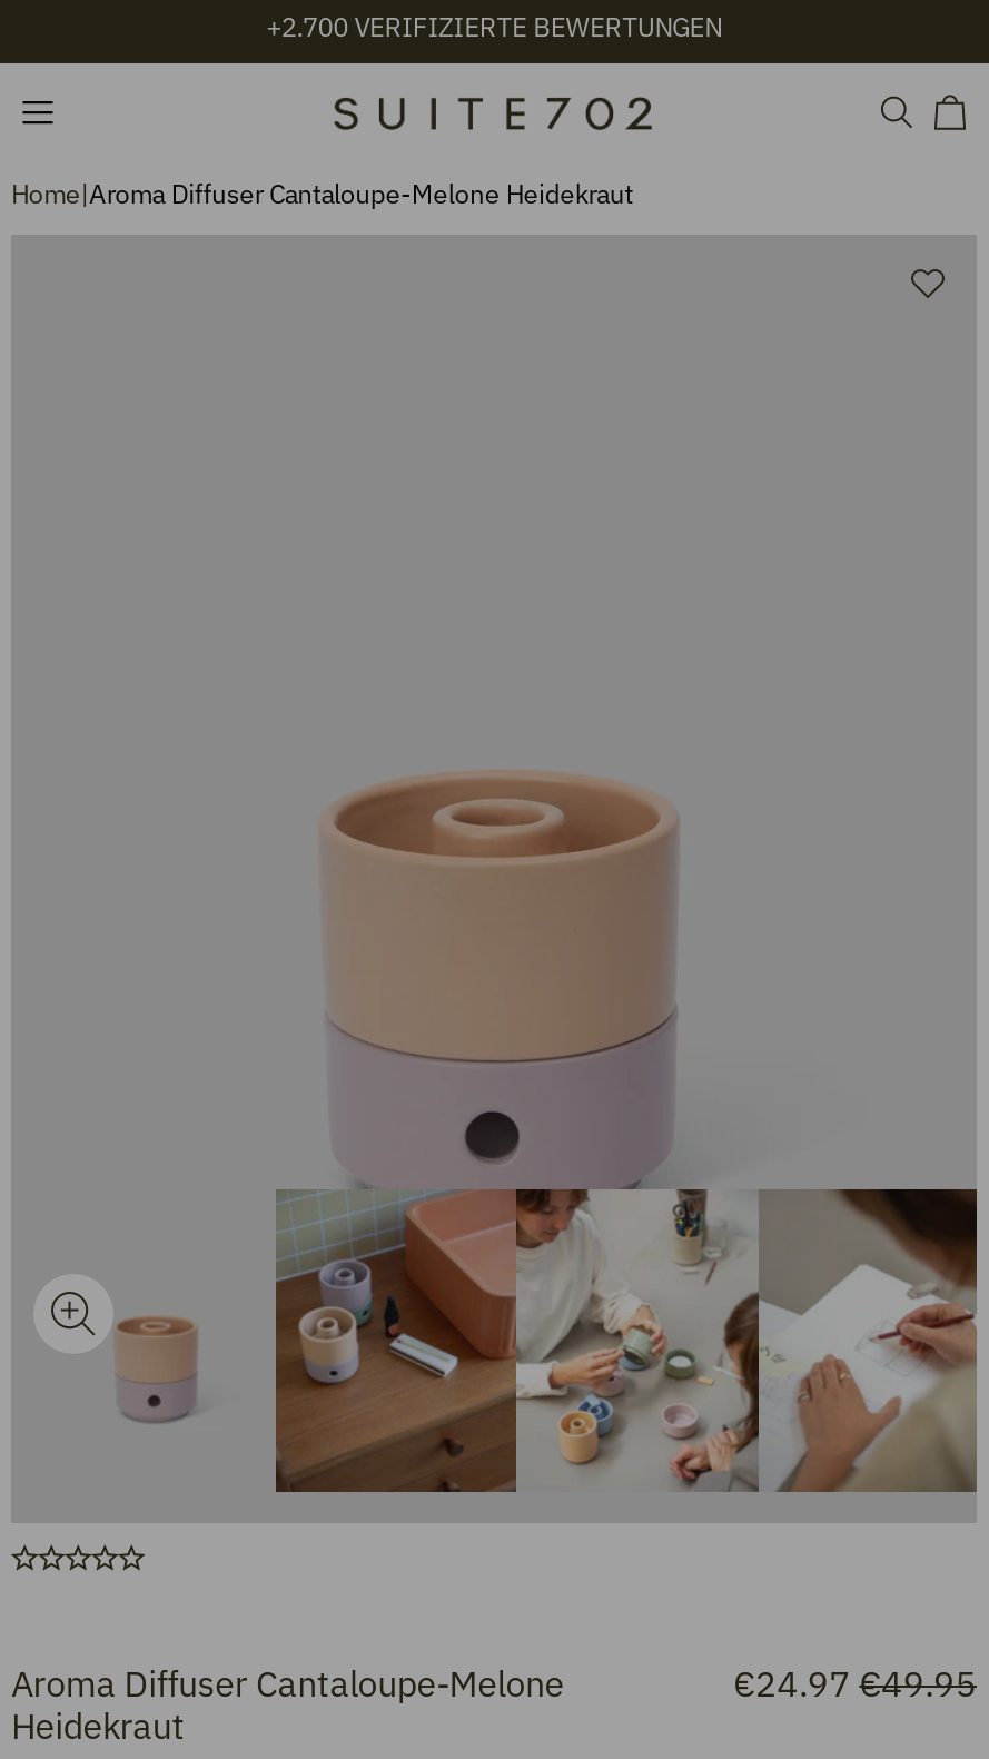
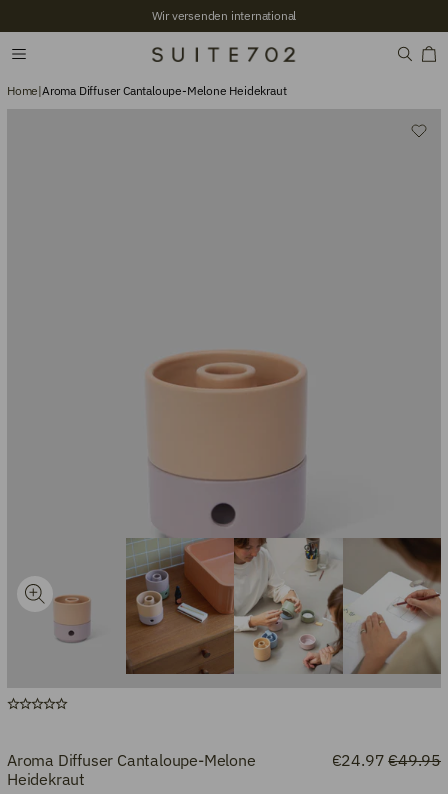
- +2.700 VERIFIZIERTE BEWERTUNGEN
+ Wir versenden international
